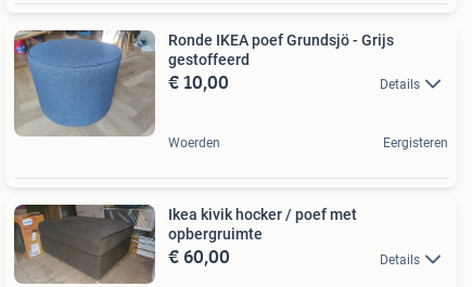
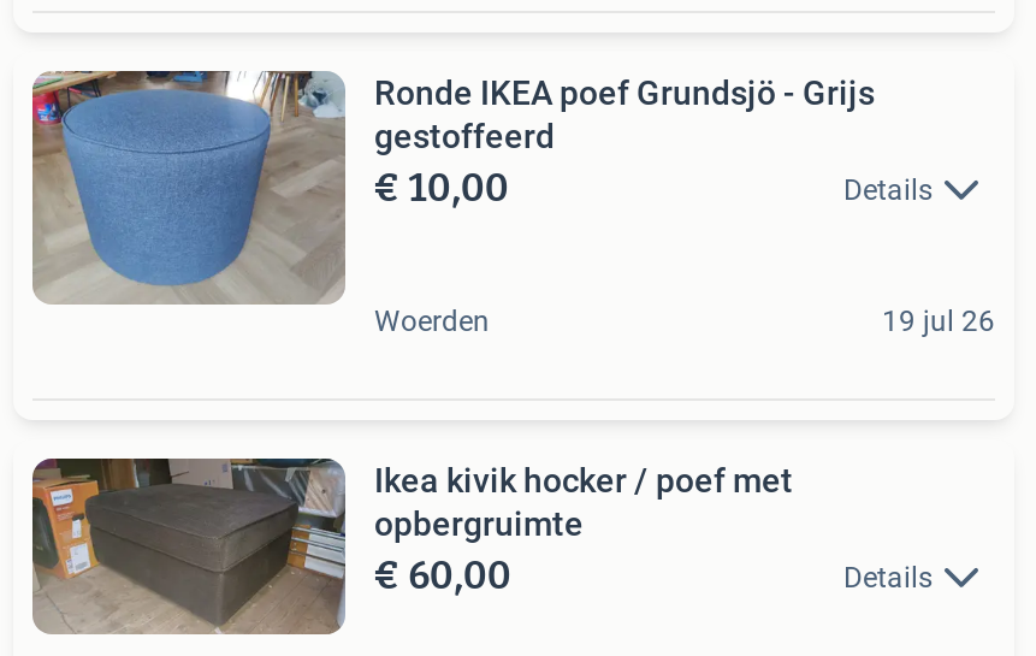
- Eergisteren
+ 19 jul 26
